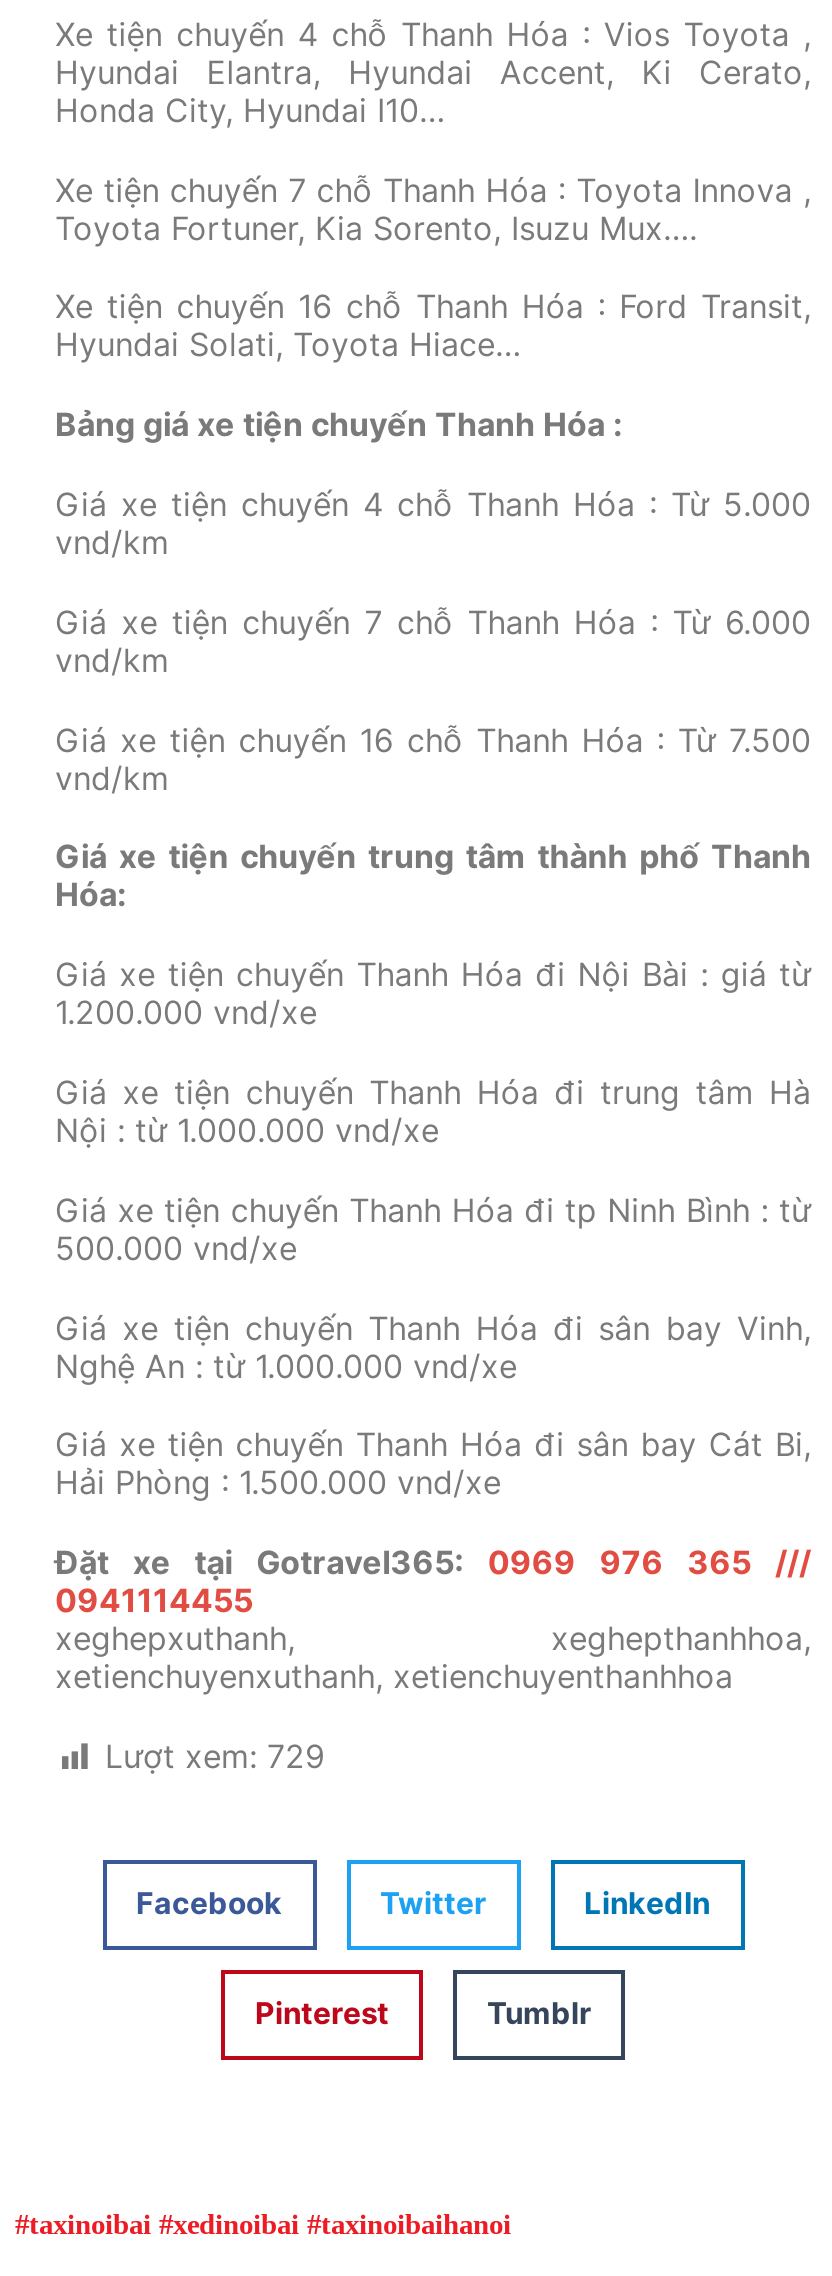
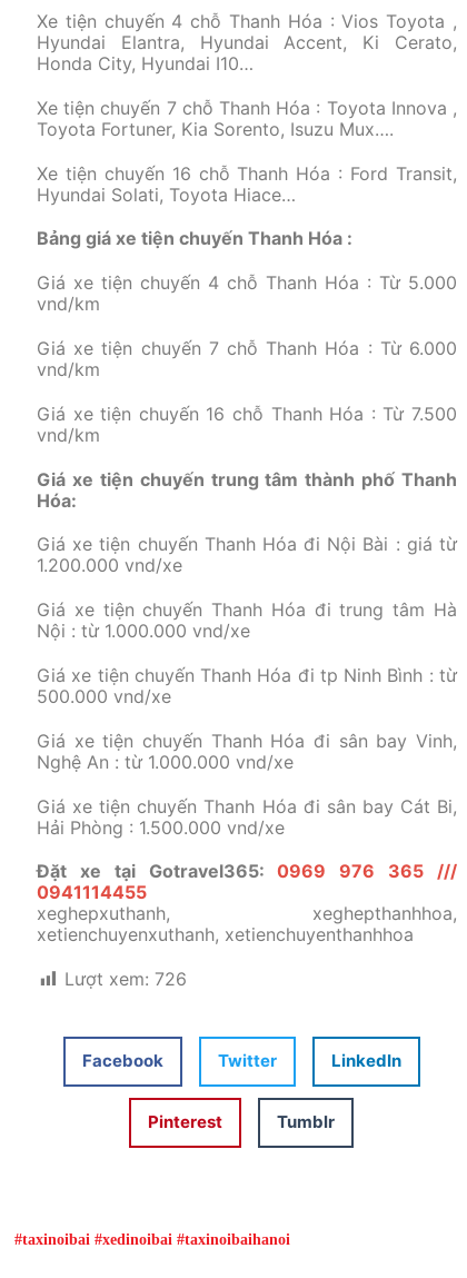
- Lượt xem: 729
+ Lượt xem: 726
